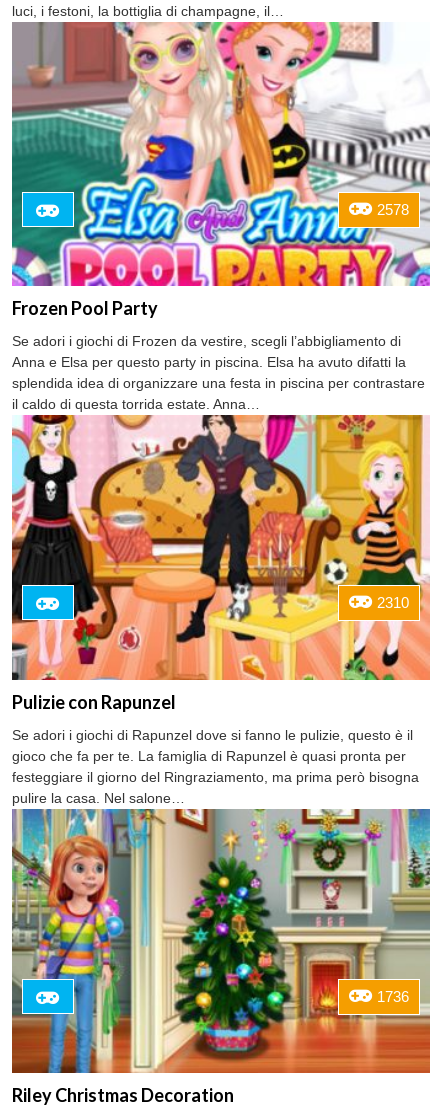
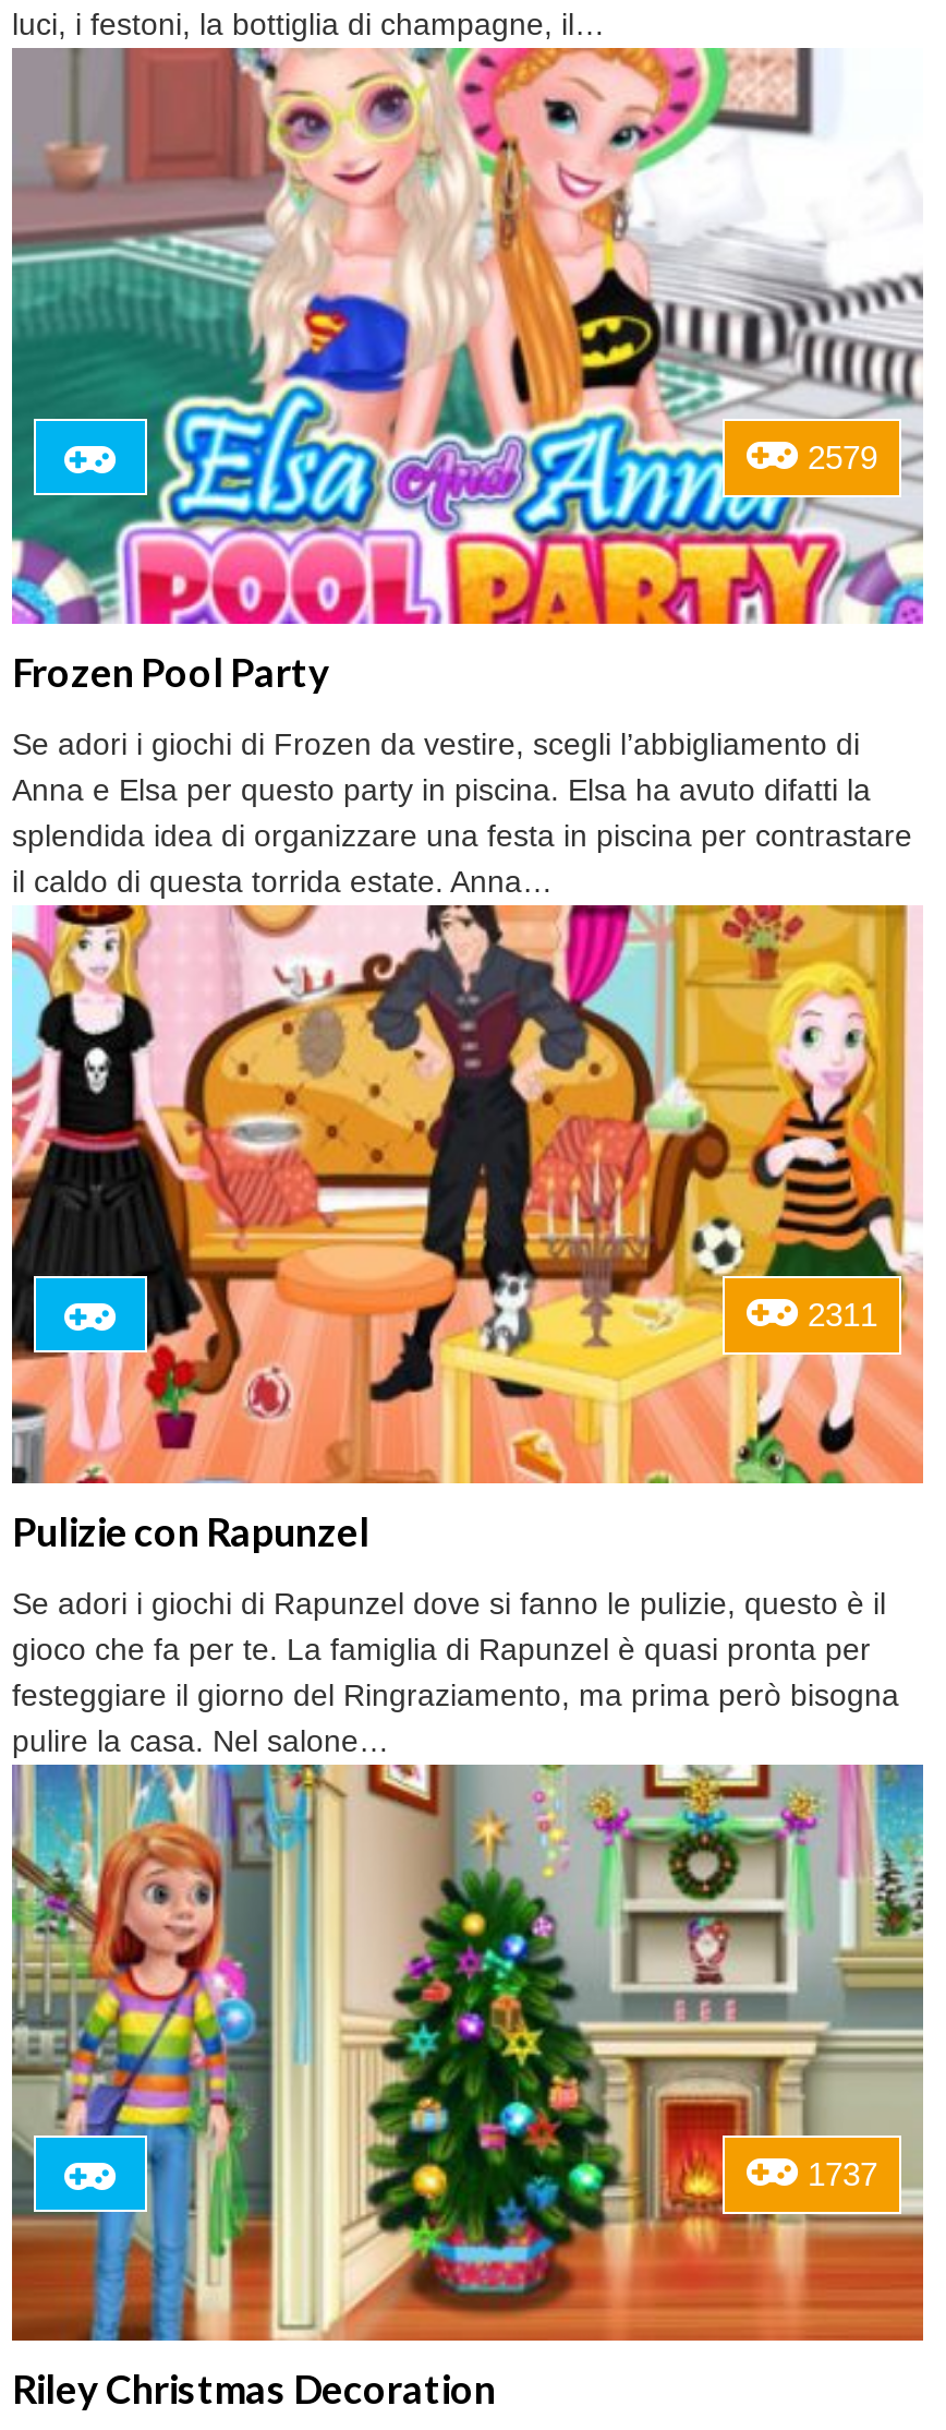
- 2578
+ 2579

- 2310
+ 2311

- 1736
+ 1737
